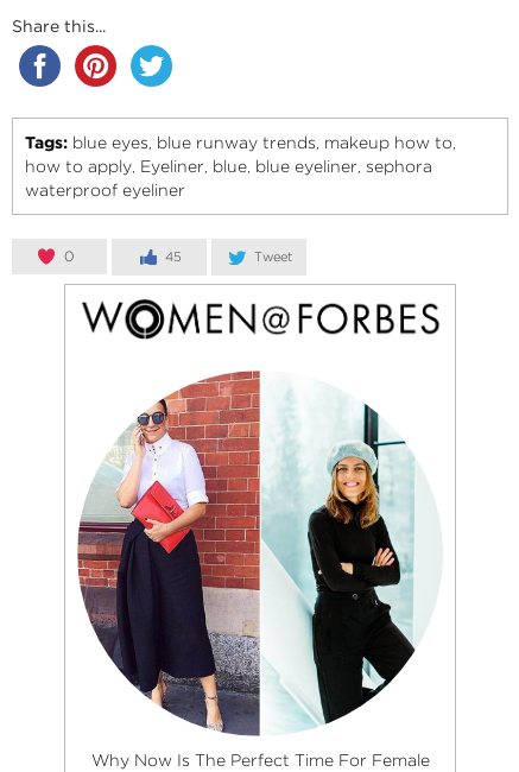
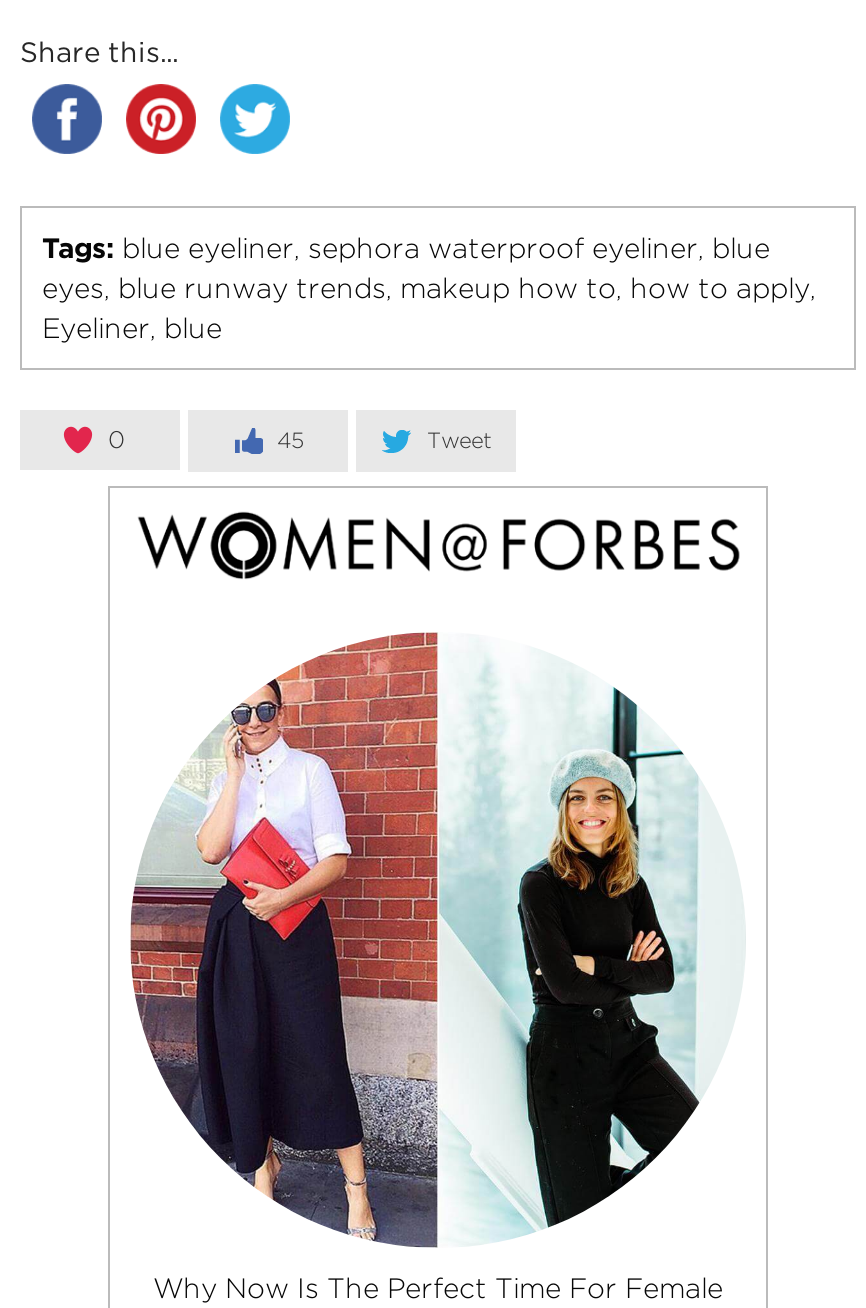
- Tags: blue eyes, blue runway trends, makeup how to,
- how to apply, Eyeliner, blue, blue eyeliner, sephora
- waterproof eyeliner
+ Tags: blue eyeliner, sephora waterproof eyeliner, blue
+ eyes, blue runway trends, makeup how to, how to apply,
+ Eyeliner, blue
